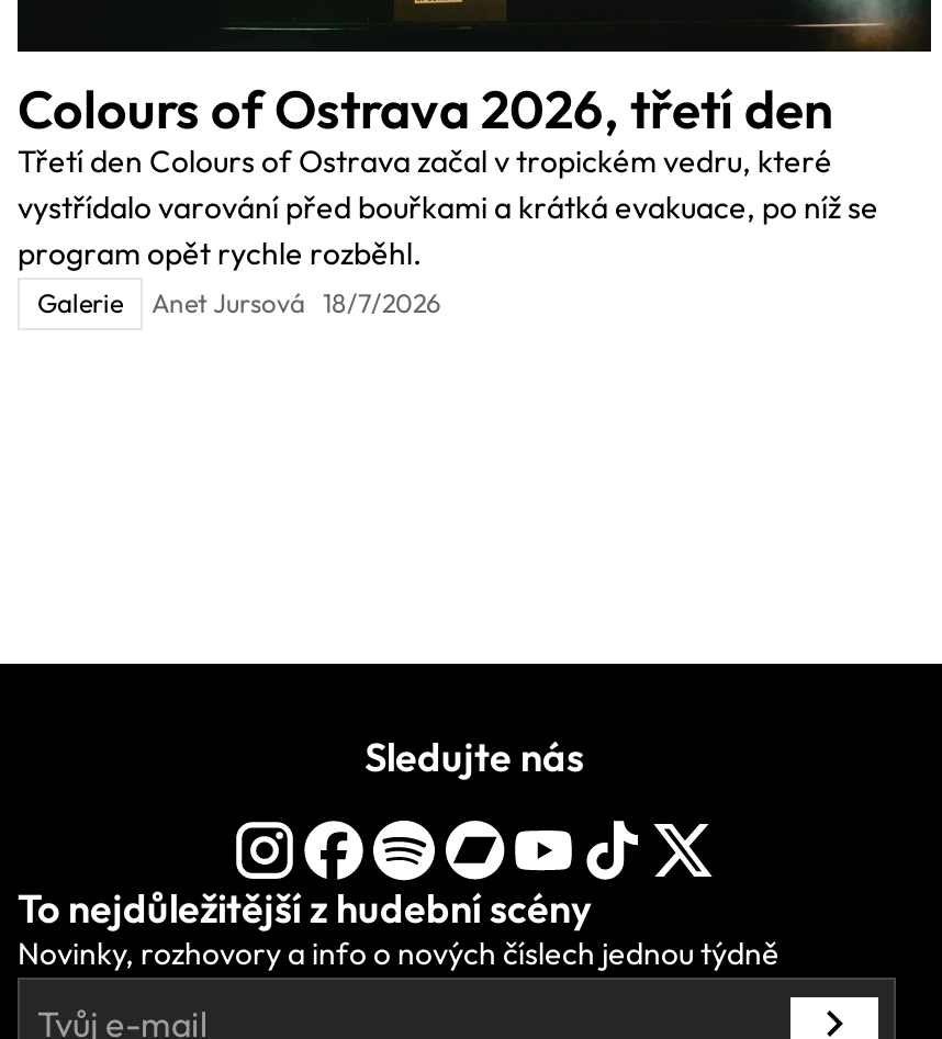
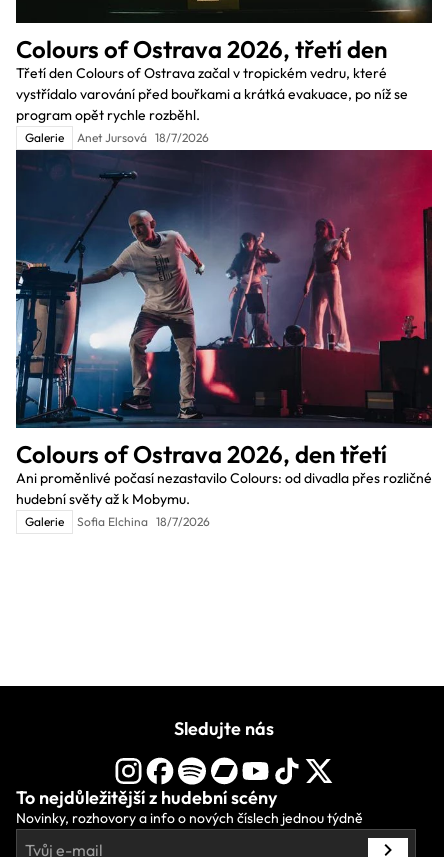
+ [image]
+ Colours of Ostrava 2026, den třetí
+ Ani proměnlivé počasí nezastavilo Colours: od divadla přes rozličné
+ hudební světy až k Mobymu.
+ Galerie
+ Sofia Elchina 18/7/2026
